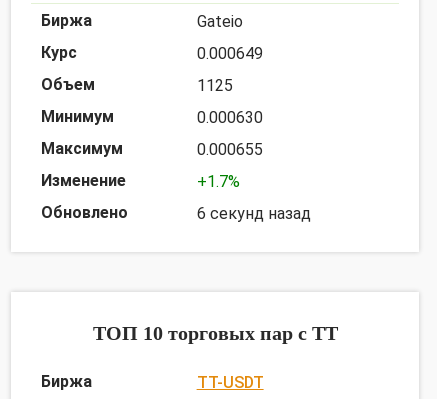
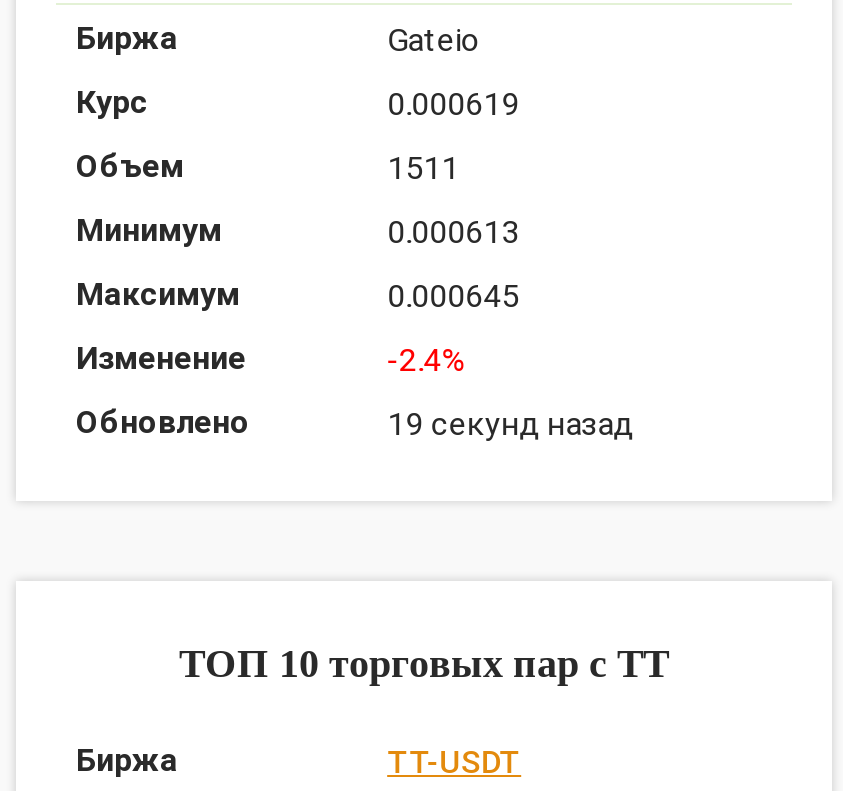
- 0.000649
+ 0.000619

- 1125
+ 1511

- 0.000630
+ 0.000613

- 0.000655
+ 0.000645

- +1.7%
+ -2.4%

- 6 секунд назад
+ 19 секунд назад
